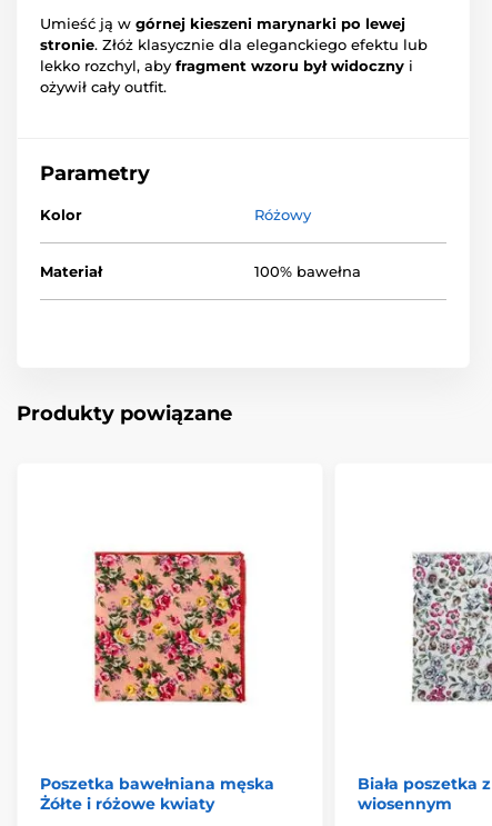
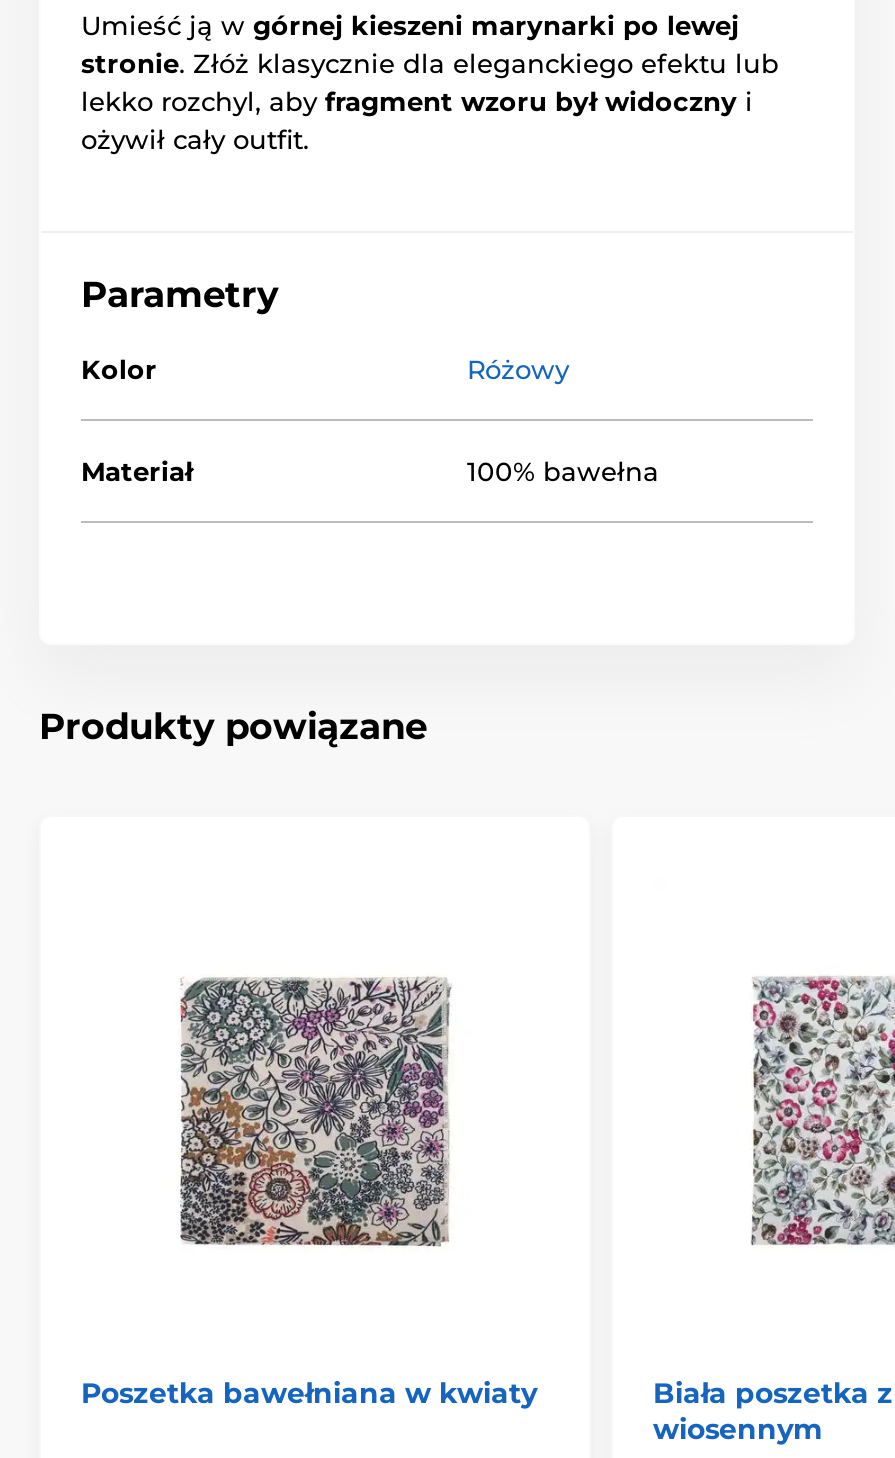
- [image]
+ [image]

- Poszetka bawełniana męska
- Żółte i różowe kwiaty
+ Poszetka bawełniana w kwiaty
